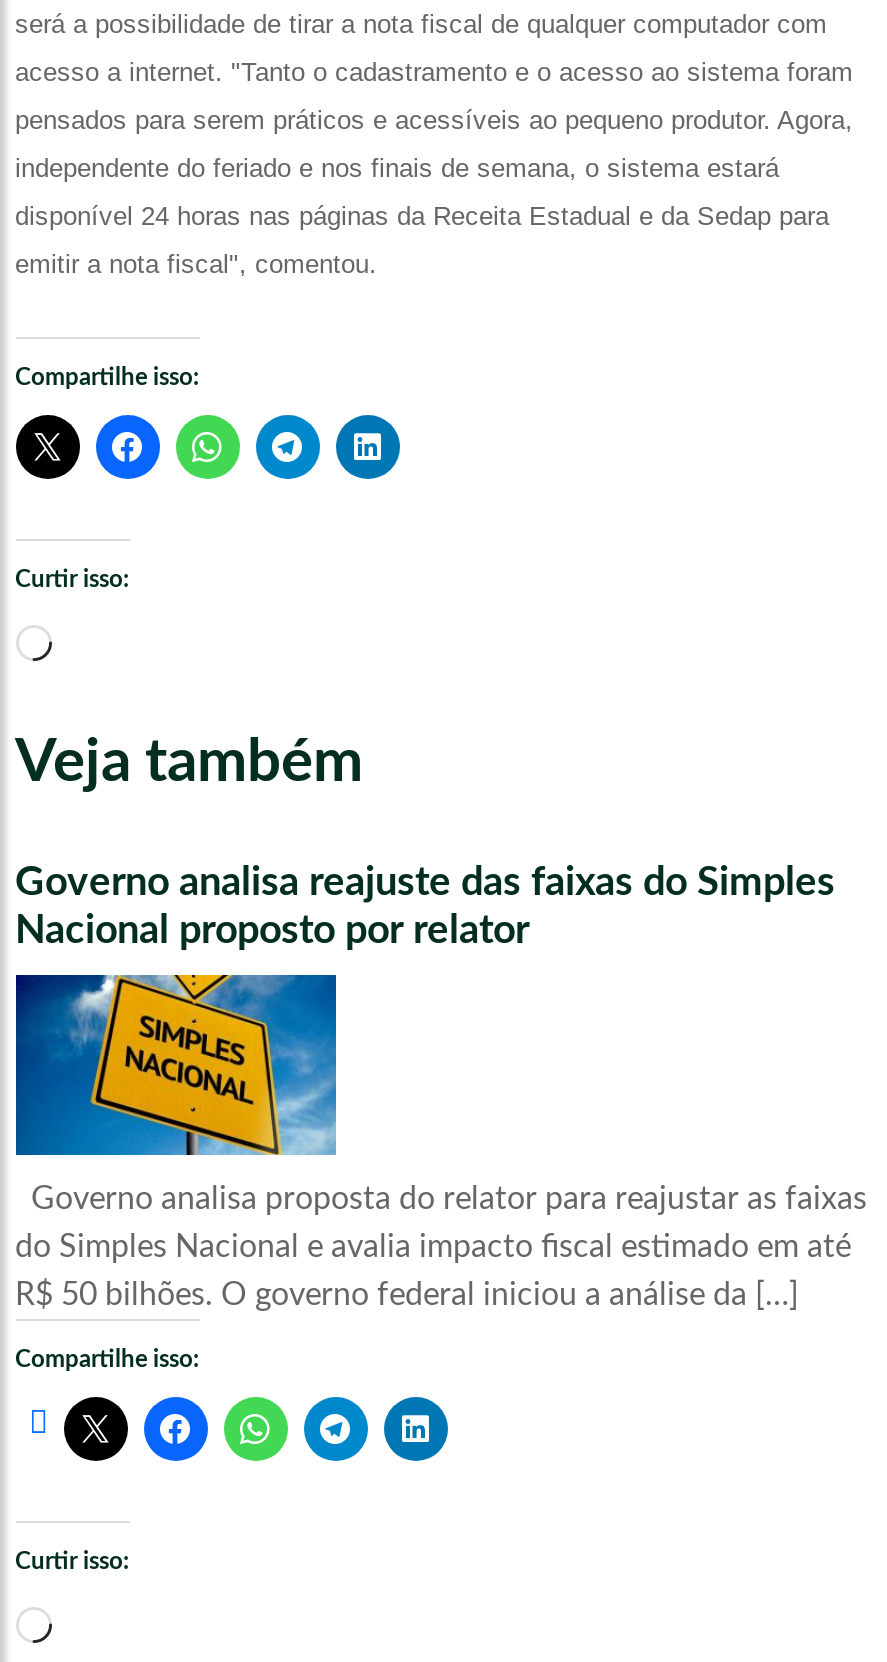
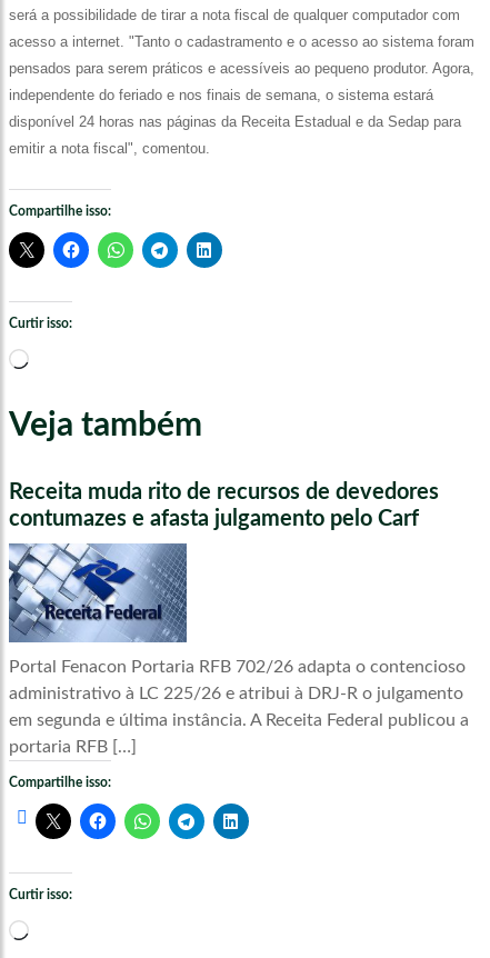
- Governo analisa reajuste das faixas do Simples
- Nacional proposto por relator
+ Receita muda rito de recursos de devedores
+ contumazes e afasta julgamento pelo Carf

- [image]
- Governo analisa proposta do relator para reajustar as faixas
- do Simples Nacional e avalia impacto fiscal estimado em até
- R$ 50 bilhões. O governo federal iniciou a análise da […]
+ [image]
+ Portal Fenacon Portaria RFB 702/26 adapta o contencioso
+ administrativo à LC 225/26 e atribui à DRJ-R o julgamento
+ em segunda e última instância. A Receita Federal publicou a
+ portaria RFB […]
